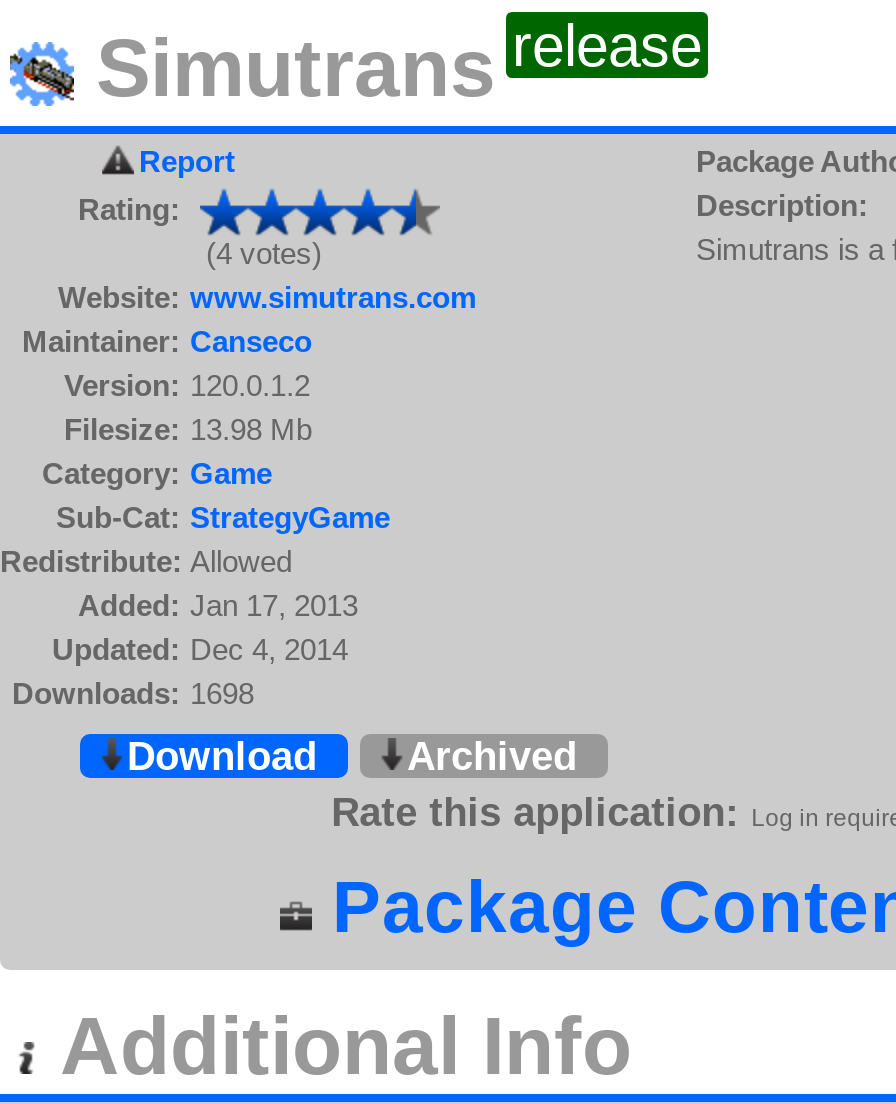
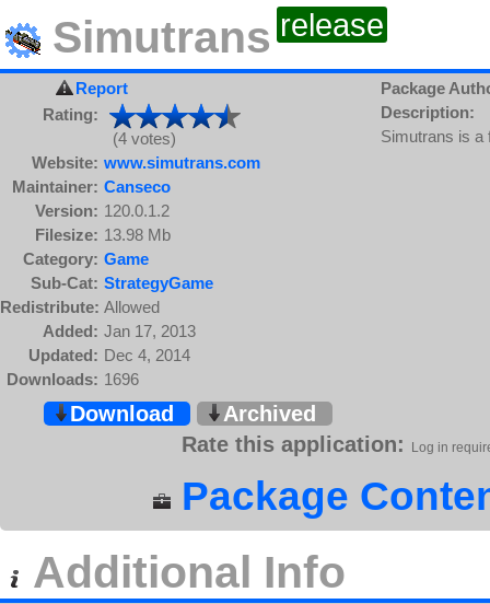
- Downloads: 1698
+ Downloads: 1696
